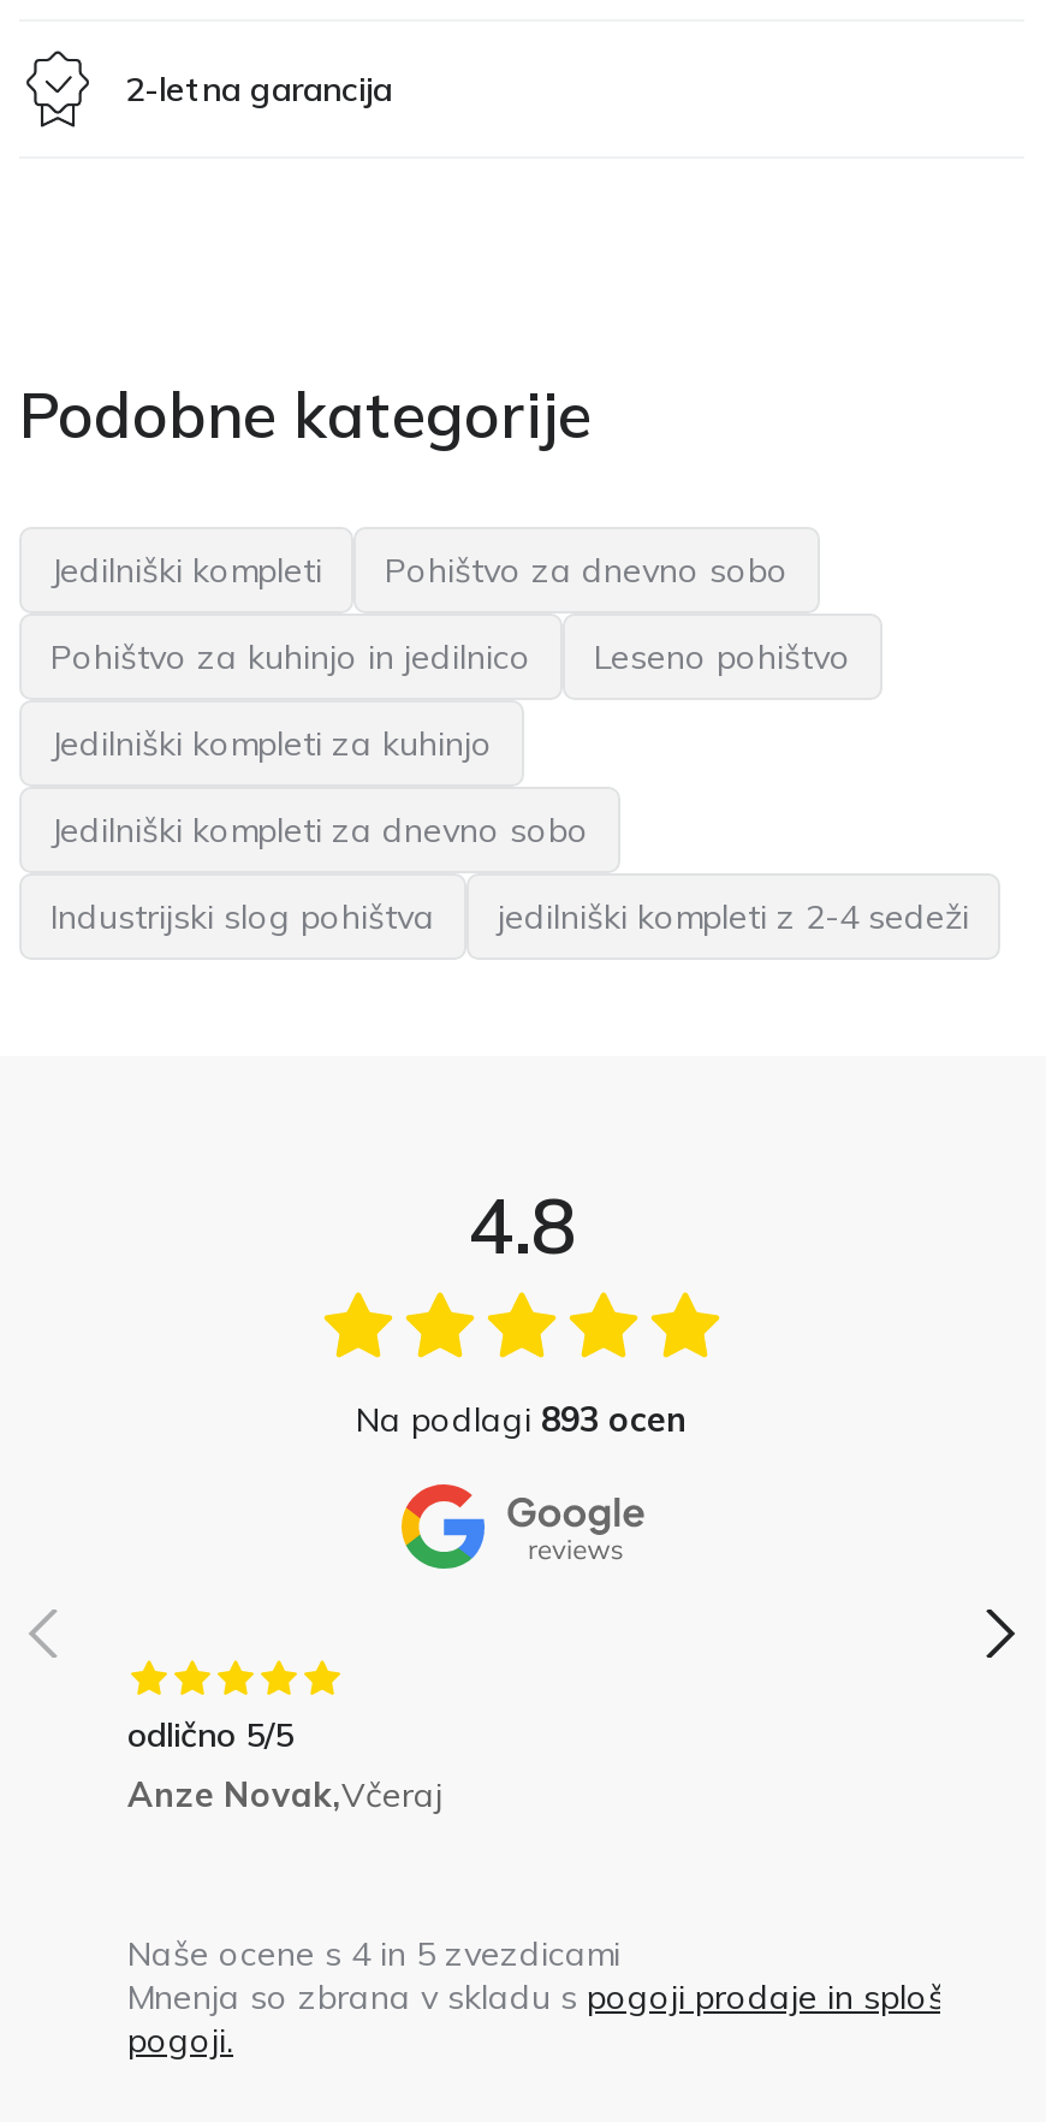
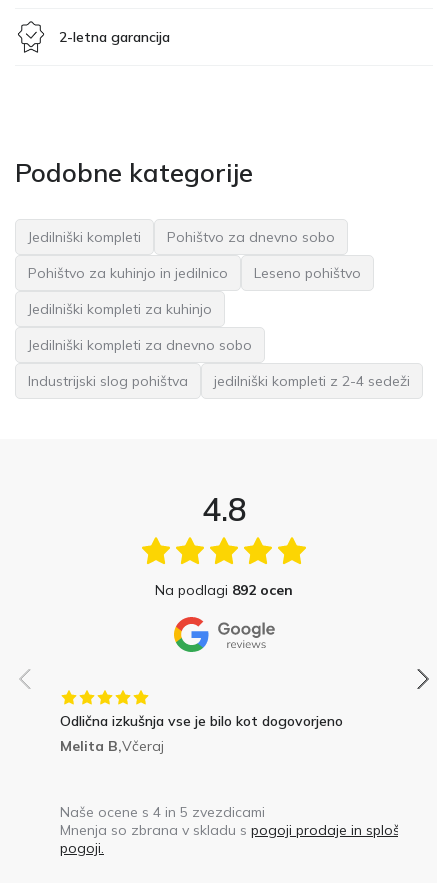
- Na podlagi 893 ocen
+ Na podlagi 892 ocen

- odlično 5/5
- Anze Novak,Včeraj
+ Odlična izkušnja vse je bilo kot dogovorjeno
+ Melita B,Včeraj
